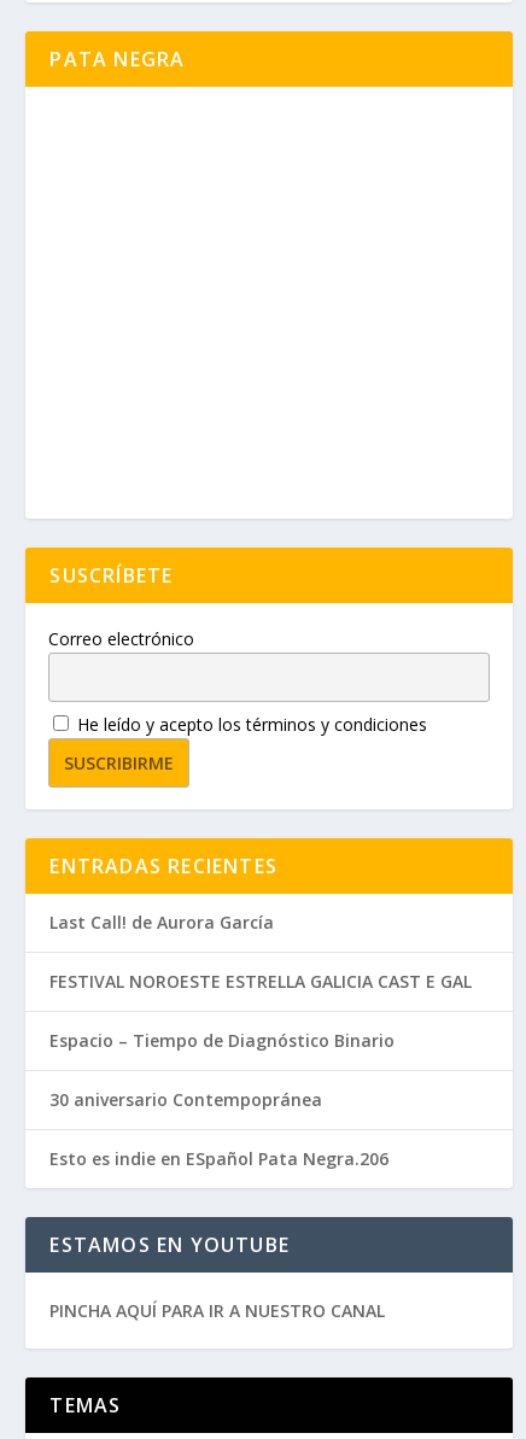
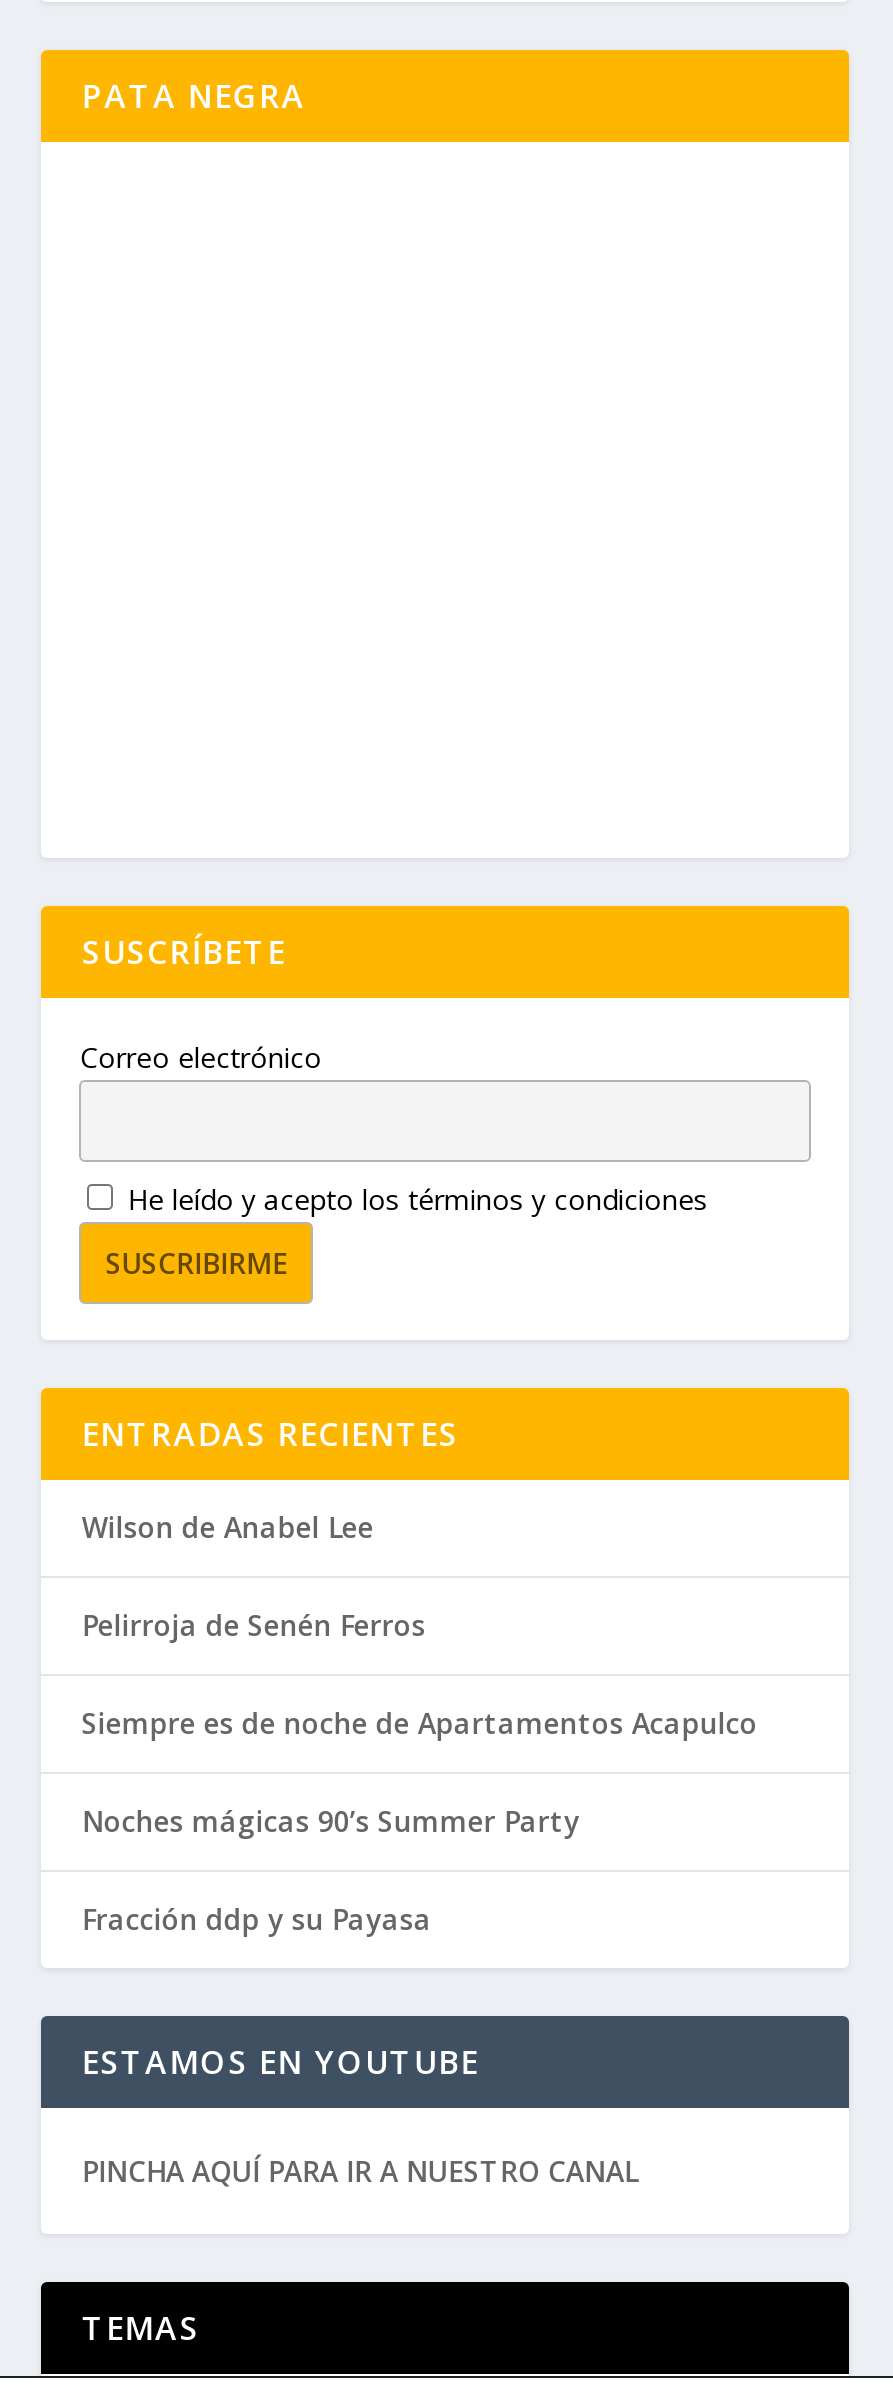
- Last Call! de Aurora García
+ Wilson de Anabel Lee

- FESTIVAL NOROESTE ESTRELLA GALICIA CAST E GAL
+ Pelirroja de Senén Ferros

- Espacio – Tiempo de Diagnóstico Binario
+ Siempre es de noche de Apartamentos Acapulco

- 30 aniversario Contempopránea
+ Noches mágicas 90’s Summer Party

- Esto es indie en ESpañol Pata Negra.206
+ Fracción ddp y su Payasa
